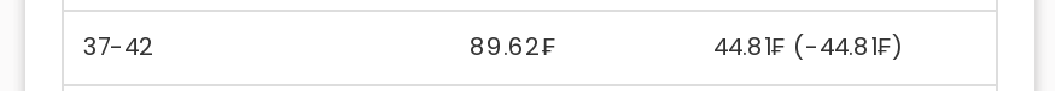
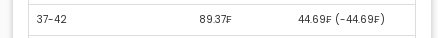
- 89.62₣
+ 89.37₣

- 44.81₣ (-44.81₣)
+ 44.69₣ (-44.69₣)
